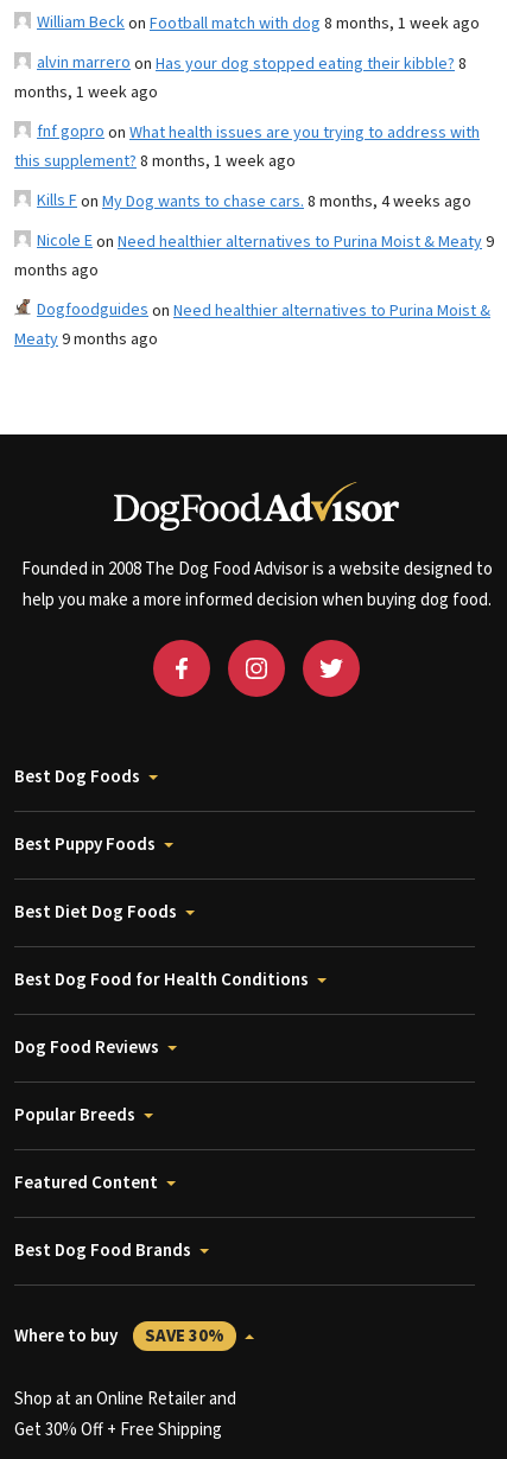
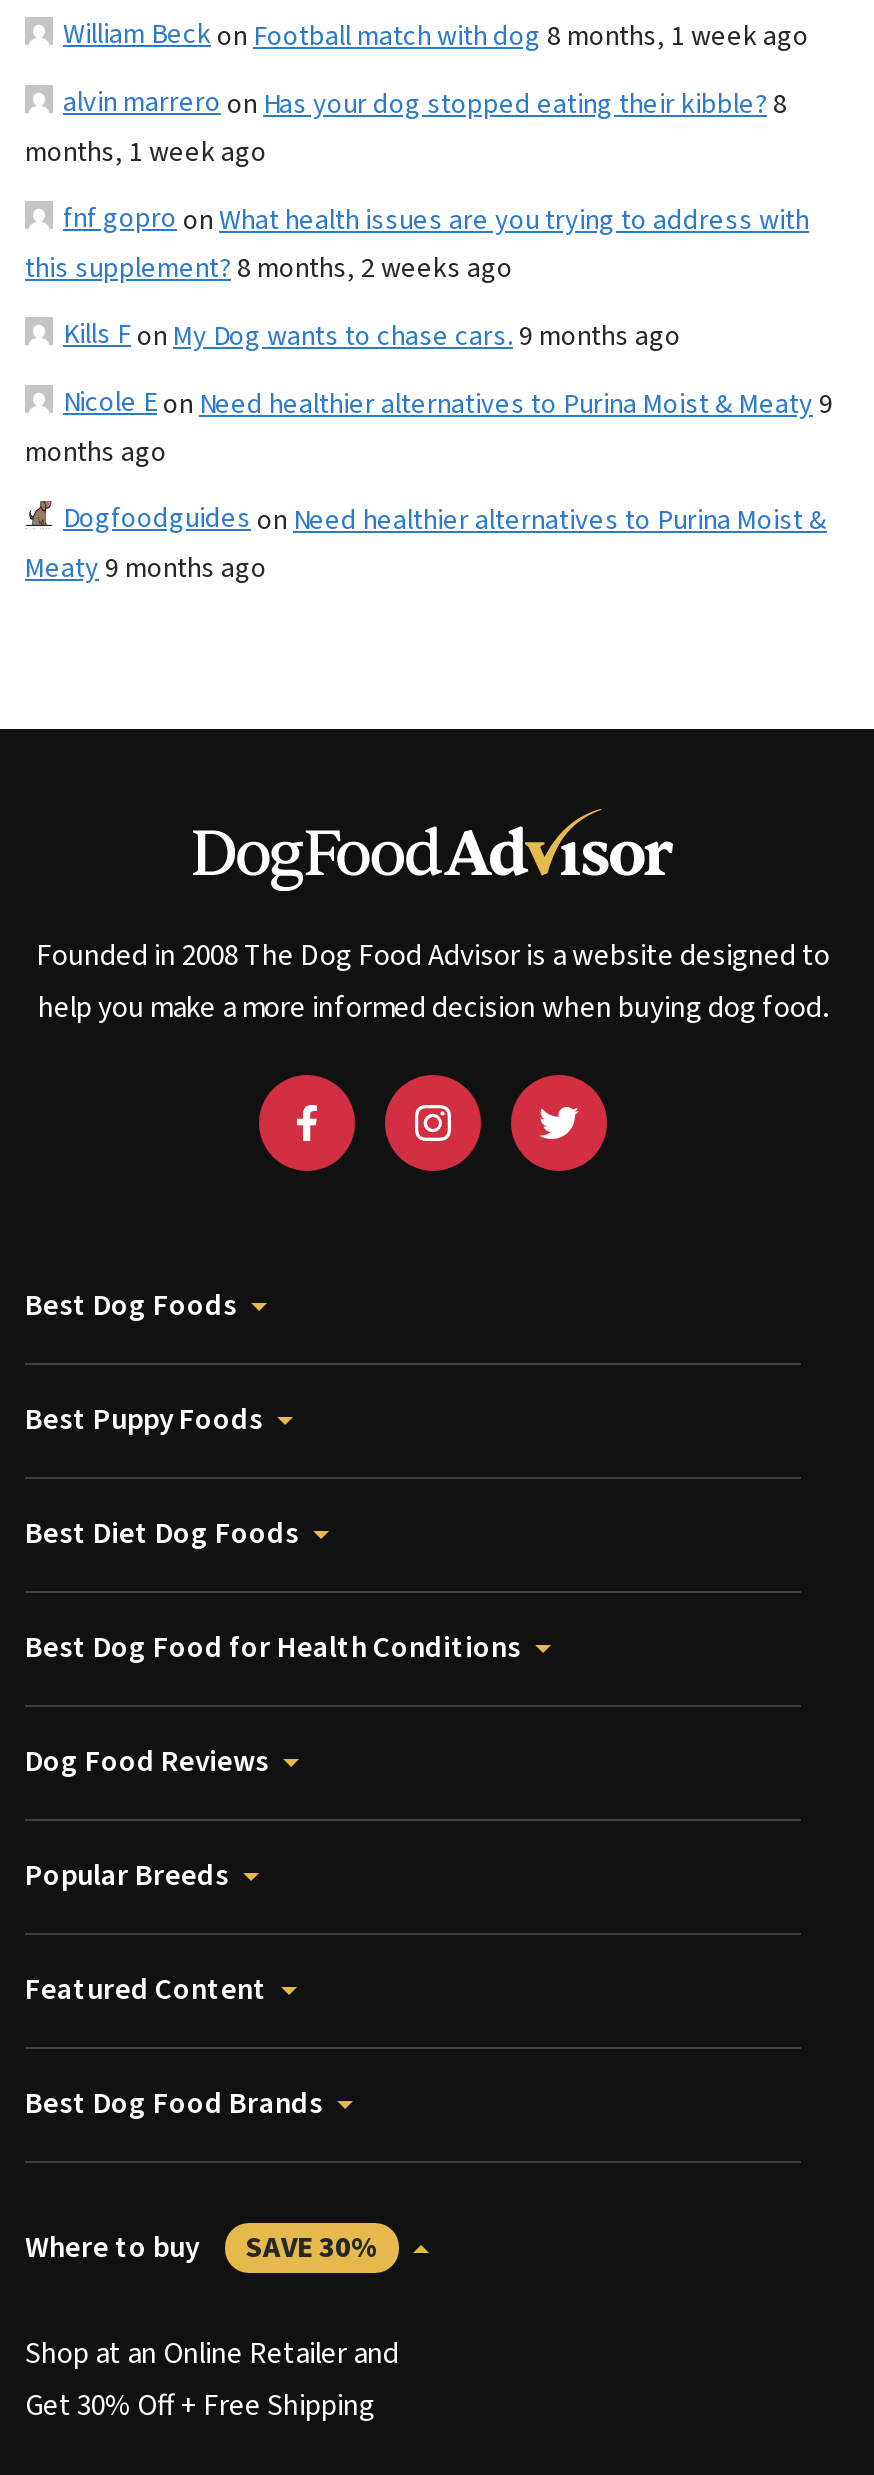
- this supplement? 8 months, 1 week ago
+ this supplement? 8 months, 2 weeks ago

- Kills Fon My Dog wants to chase cars. 8 months, 4 weeks ago
+ Kills Fon My Dog wants to chase cars. 9 months ago
